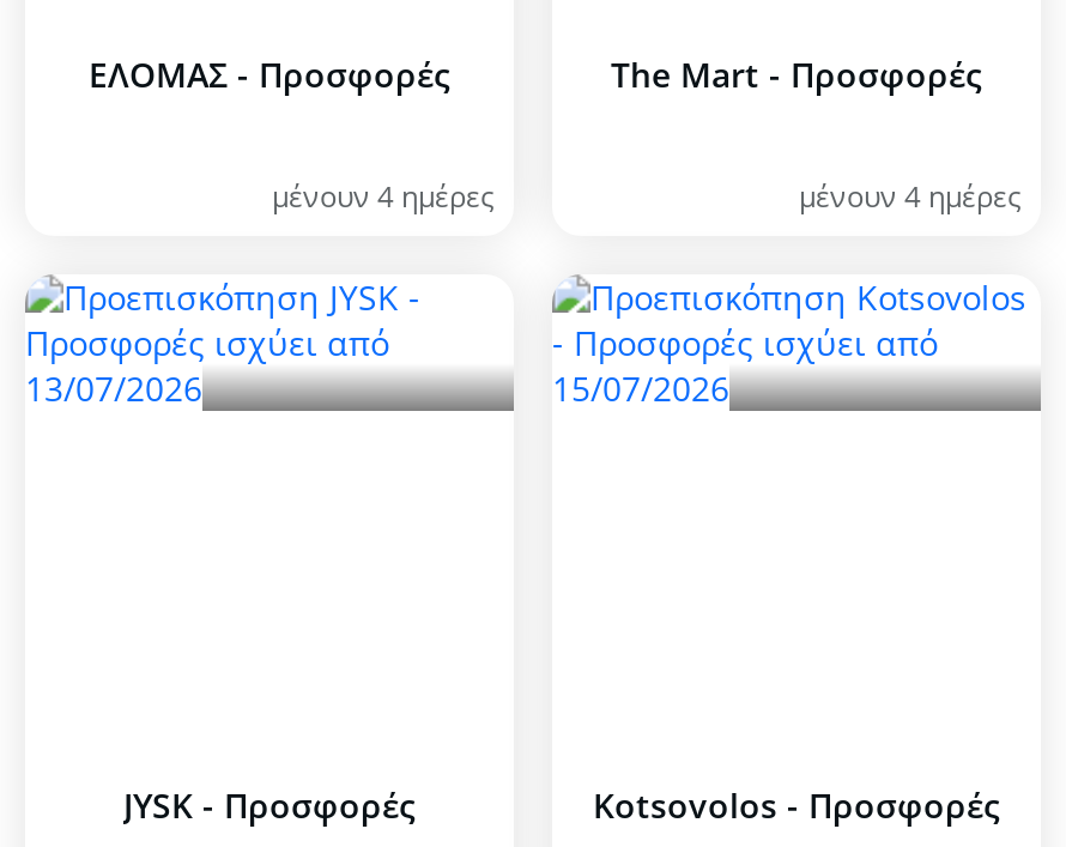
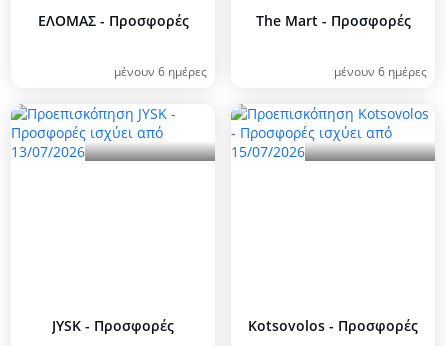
- μένουν 4 ημέρες
+ μένουν 6 ημέρες

- μένουν 4 ημέρες
+ μένουν 6 ημέρες
